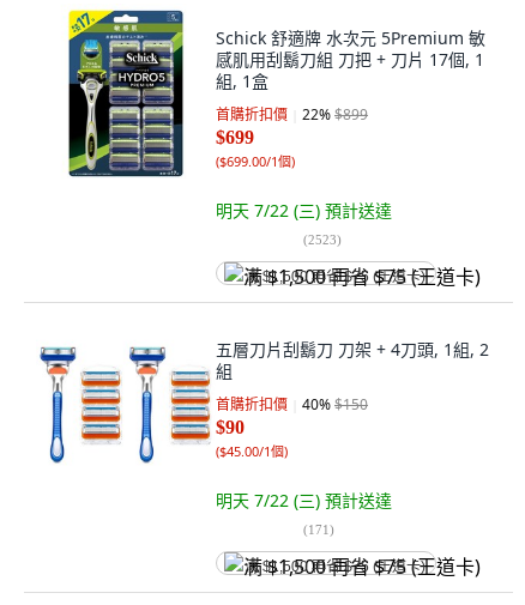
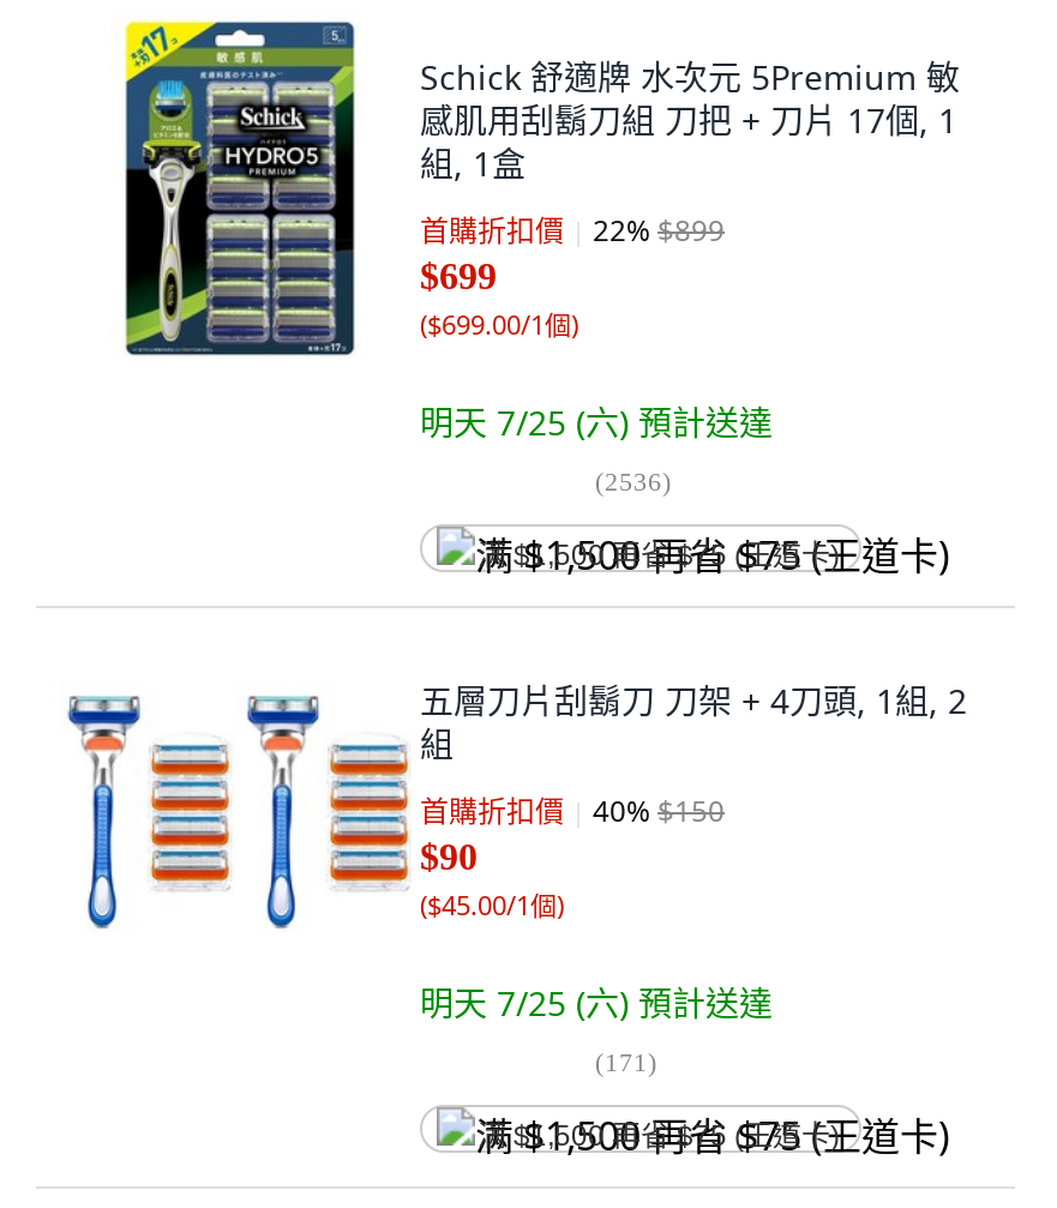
- 明天 7/22 (三)預計送達
+ 明天 7/25 (六)預計送達

- (2523)
+ (2536)

- 明天 7/22 (三)預計送達
+ 明天 7/25 (六)預計送達
